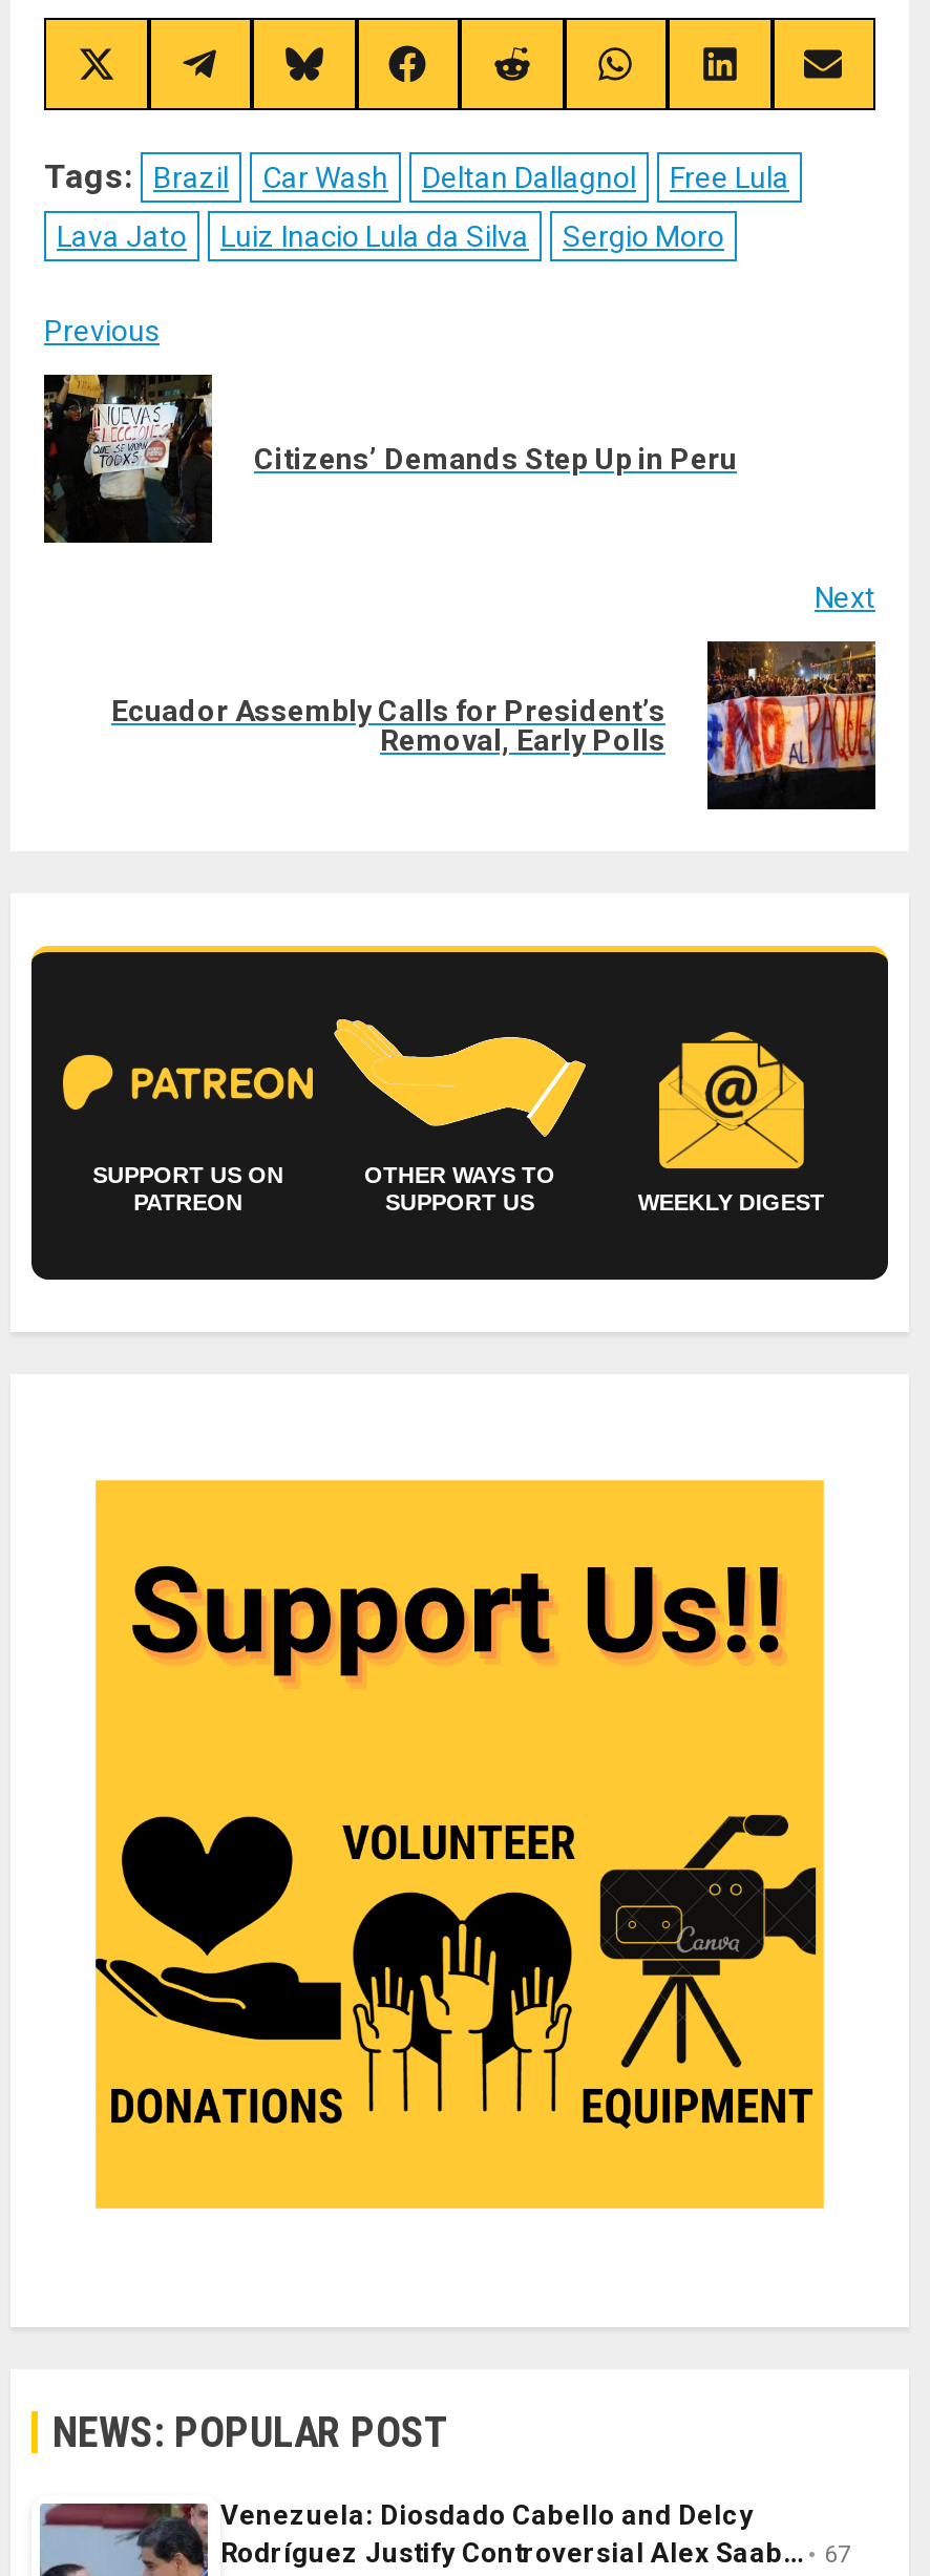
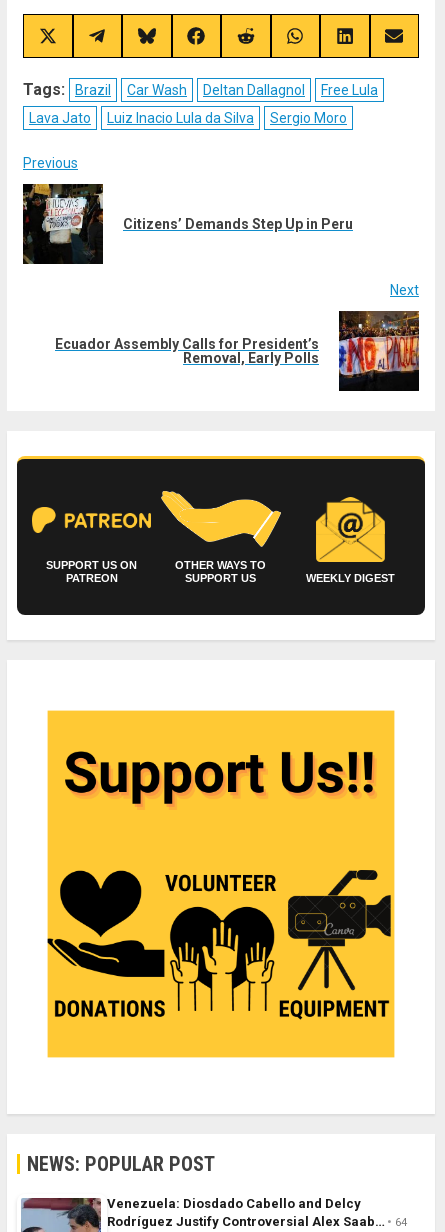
- Rodríguez Justify Controversial Alex Saab… 67
+ Rodríguez Justify Controversial Alex Saab… 64
